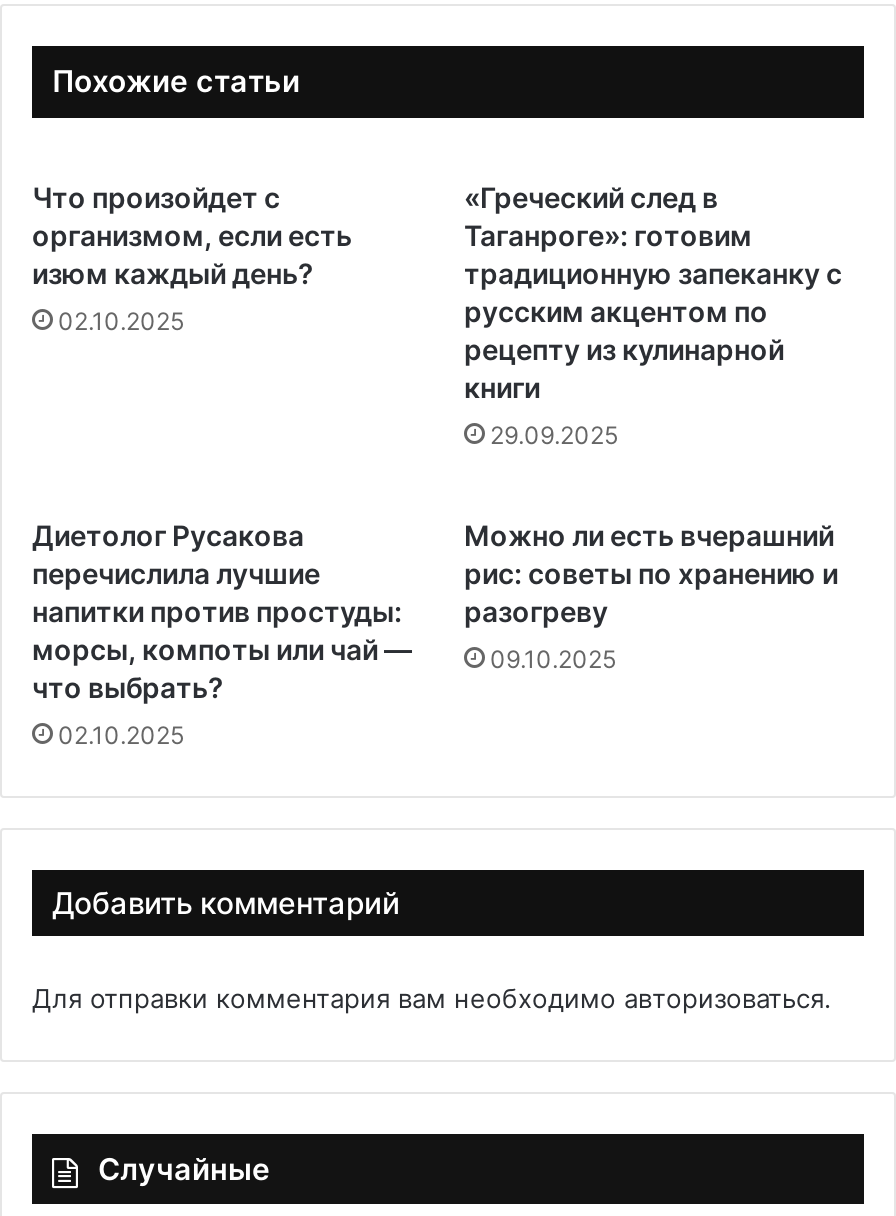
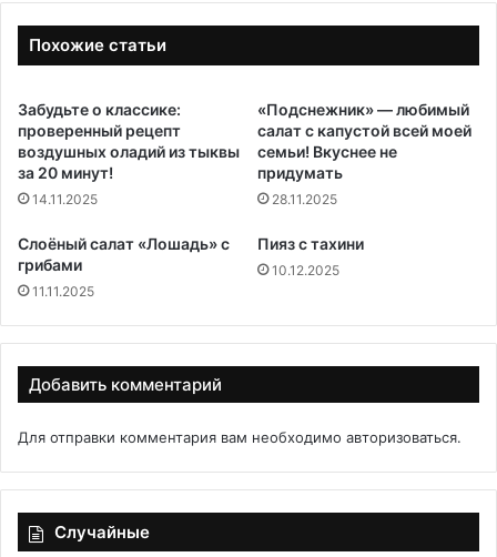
- Что произойдет с
- организмом, если есть
- изюм каждый день?
+ Забудьте о классике:
+ проверенный рецепт
+ воздушных оладий из тыквы
+ за 20 минут!

- «Греческий след в
- Таганроге»: готовим
- традиционную запеканку с
- русским акцентом по
- рецепту из кулинарной
- книги
+ «Подснежник» — любимый
+ салат с капустой всей моей
+ семьи! Вкуснее не
+ придумать

- 02.10.2025
+ 14.11.2025

- 29.09.2025
+ 28.11.2025

- Диетолог Русакова
- перечислила лучшие
- напитки против простуды:
- морсы, компоты или чай —
- что выбрать?
+ Слоёный салат «Лошадь» с
+ грибами

- Можно ли есть вчерашний
- рис: советы по хранению и
- разогреву
+ Пияз с тахини

- 09.10.2025
+ 10.12.2025

- 02.10.2025
+ 11.11.2025
